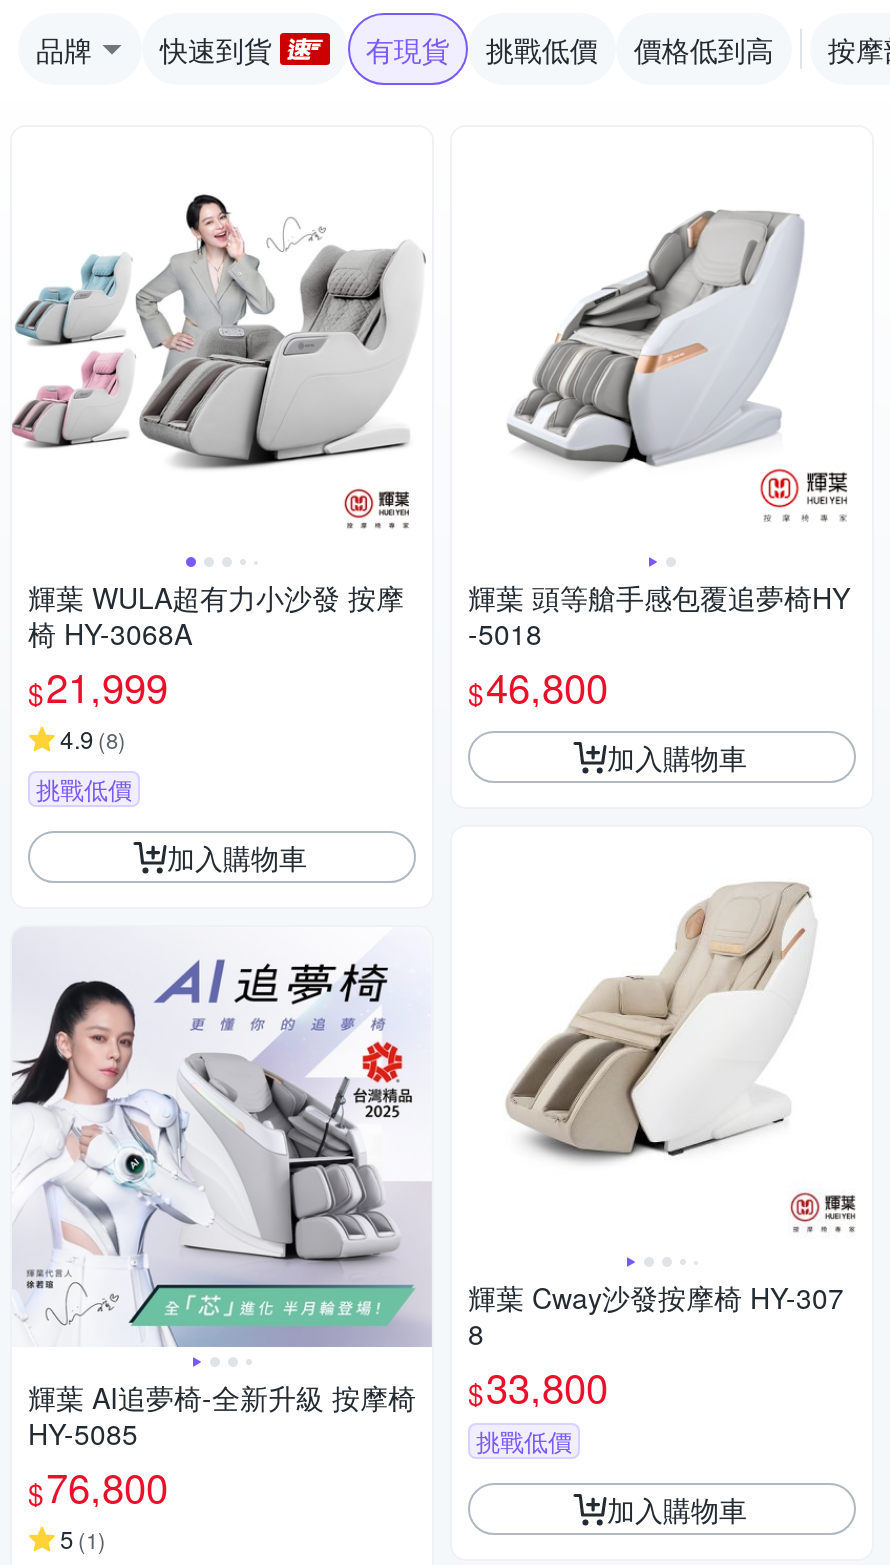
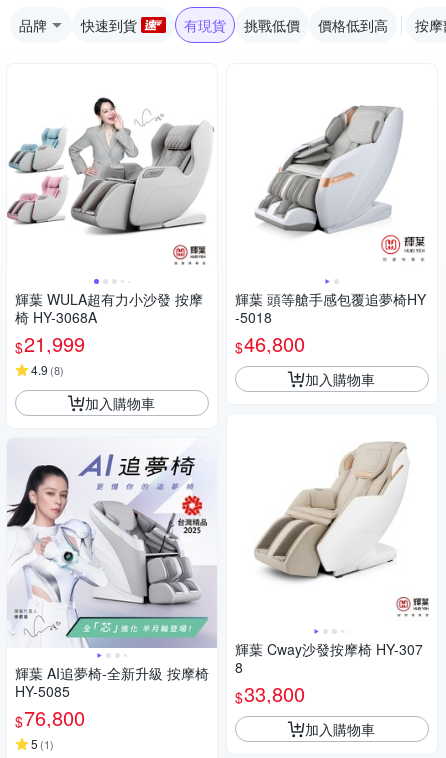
- 挑戰低價

- 挑戰低價
